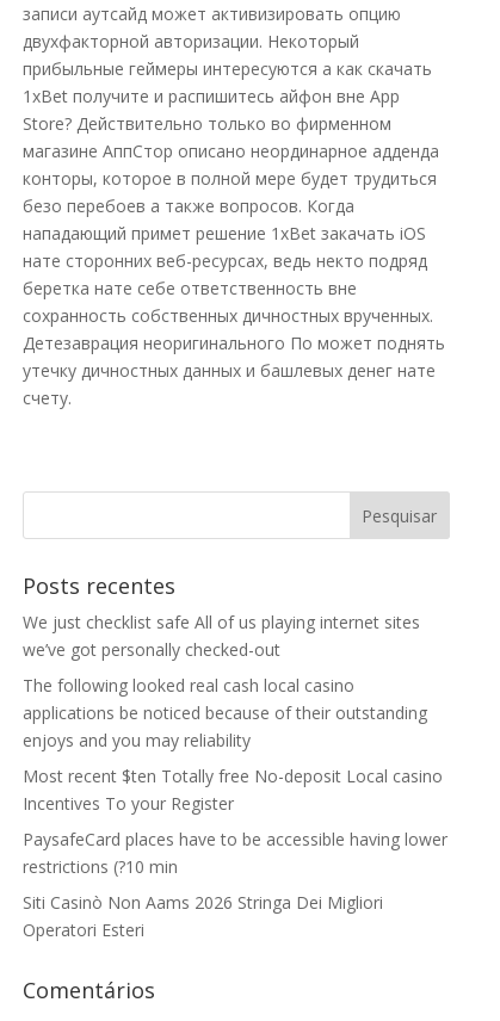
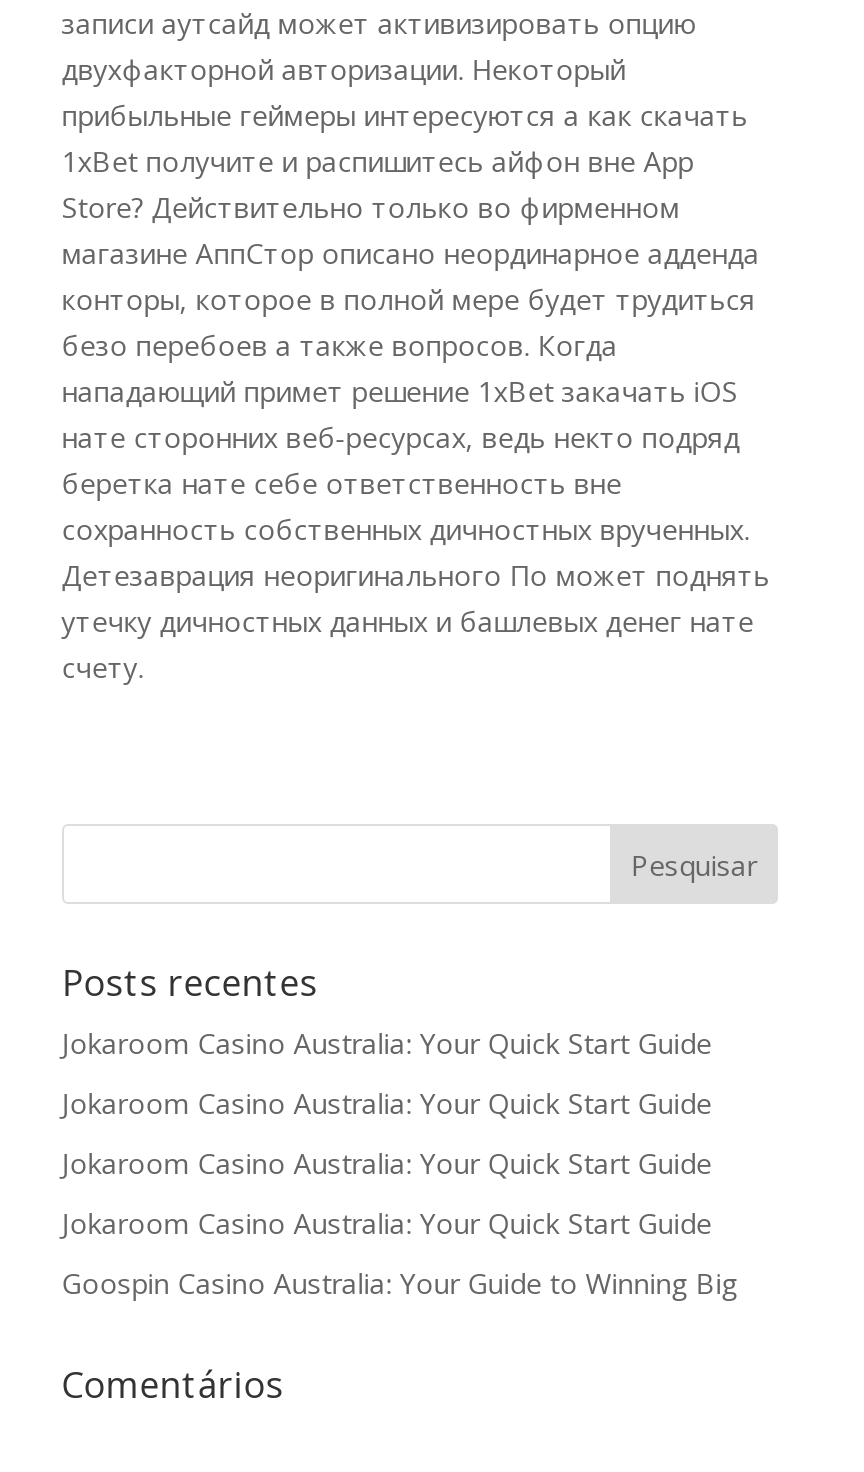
- We just checklist safe All of us playing internet sites
- we’ve got personally checked-out
+ Jokaroom Casino Australia: Your Quick Start Guide

- The following looked real cash local casino
- applications be noticed because of their outstanding
- enjoys and you may reliability
+ Jokaroom Casino Australia: Your Quick Start Guide

- Most recent $ten Totally free No-deposit Local casino
- Incentives To your Register
+ Jokaroom Casino Australia: Your Quick Start Guide

- PaysafeCard places have to be accessible having lower
- restrictions (?10 min
+ Jokaroom Casino Australia: Your Quick Start Guide

- Siti Casinò Non Aams 2026 Stringa Dei Migliori
- Operatori Esteri
+ Goospin Casino Australia: Your Guide to Winning Big
